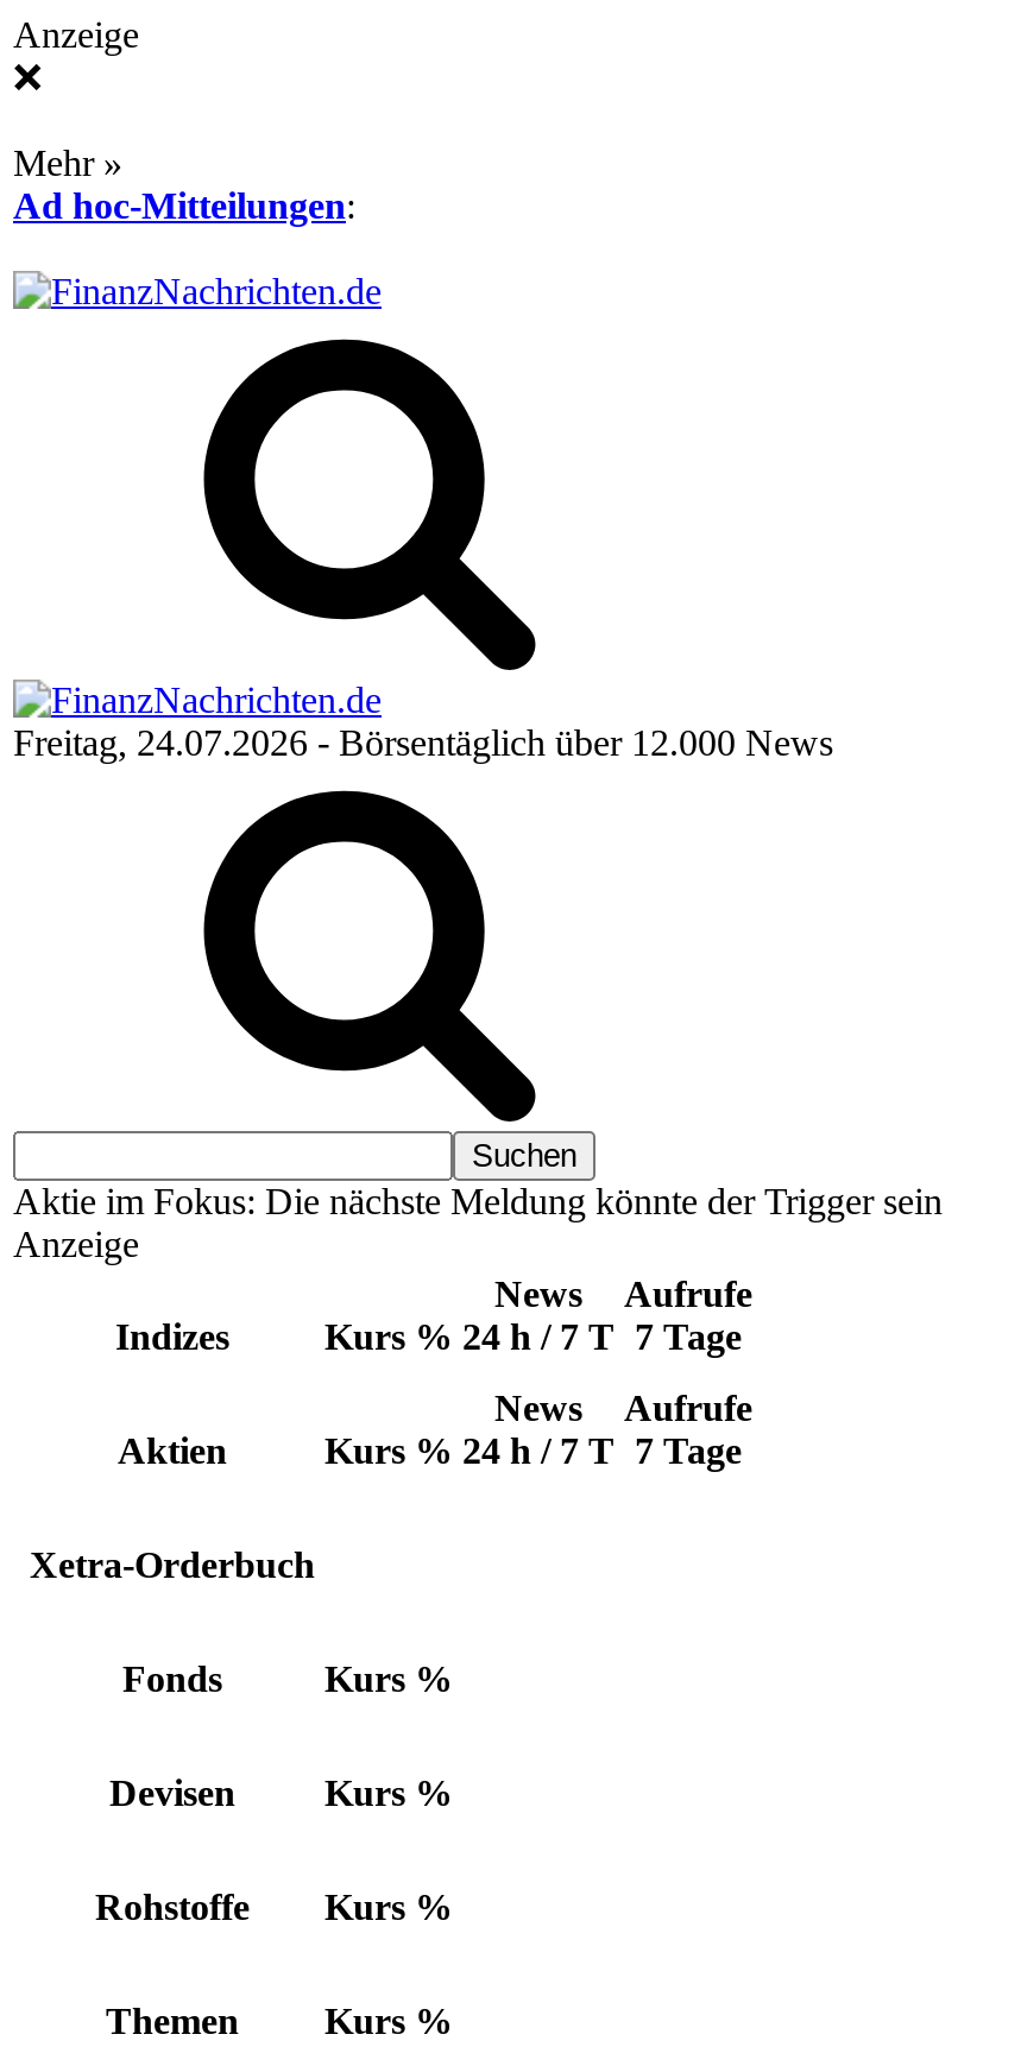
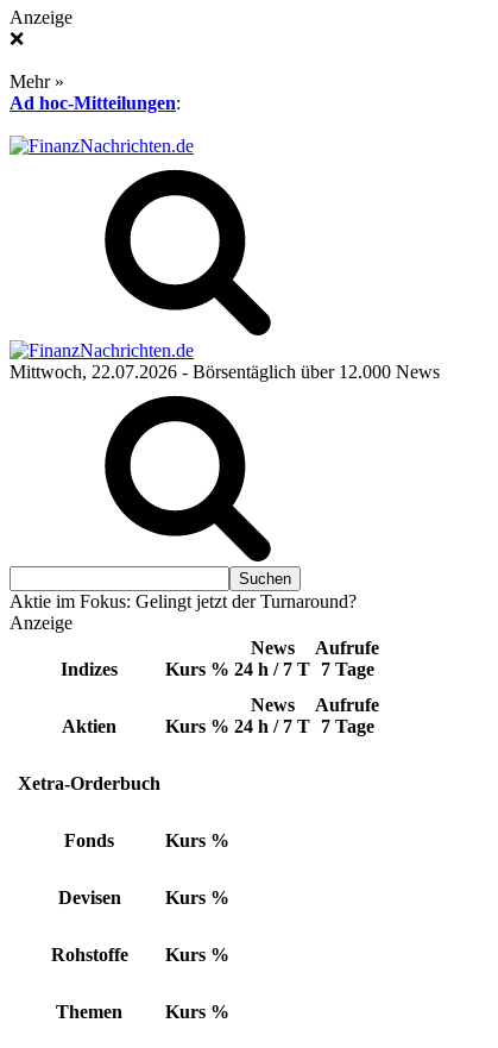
- Freitag, 24.07.2026 - Börsentäglich über 12.000 News
+ Mittwoch, 22.07.2026 - Börsentäglich über 12.000 News

- Aktie im Fokus: Die nächste Meldung könnte der Trigger sein
+ Aktie im Fokus: Gelingt jetzt der Turnaround?
